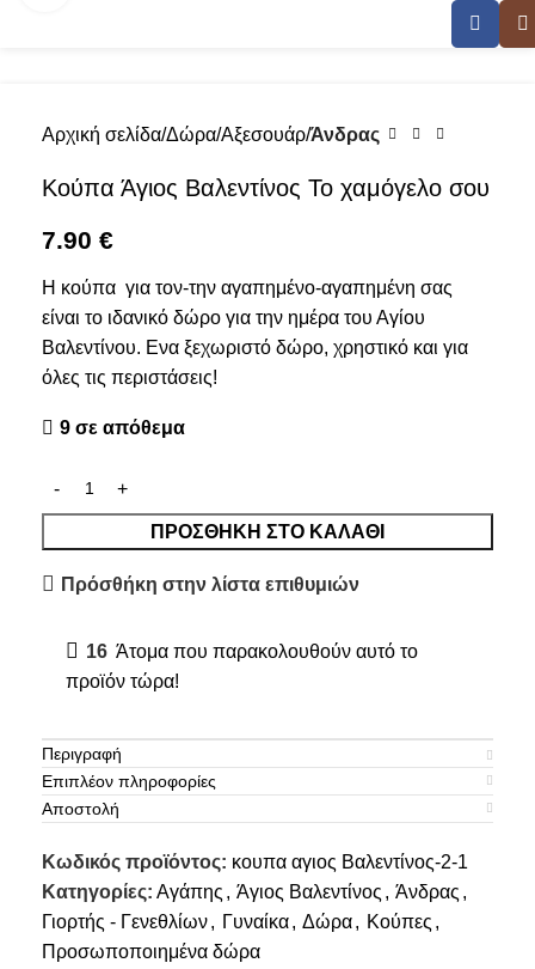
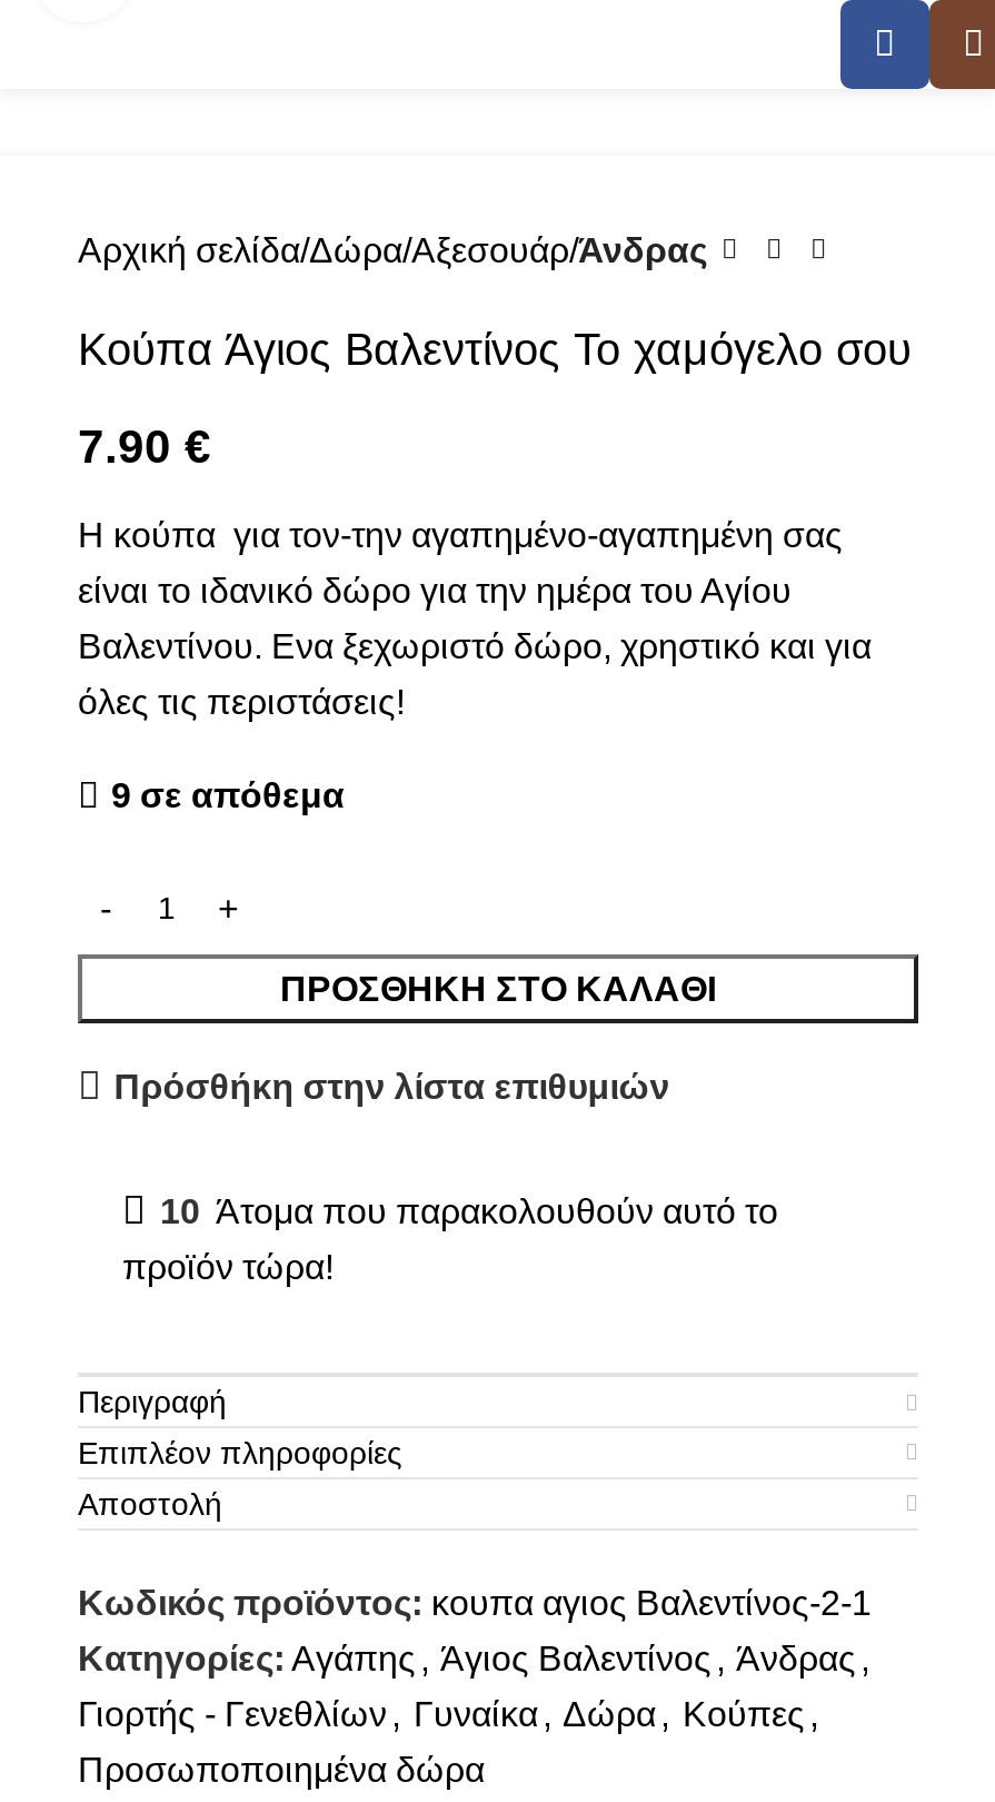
- 16 Άτομα που παρακολουθούν αυτό το
+ 10 Άτομα που παρακολουθούν αυτό το
